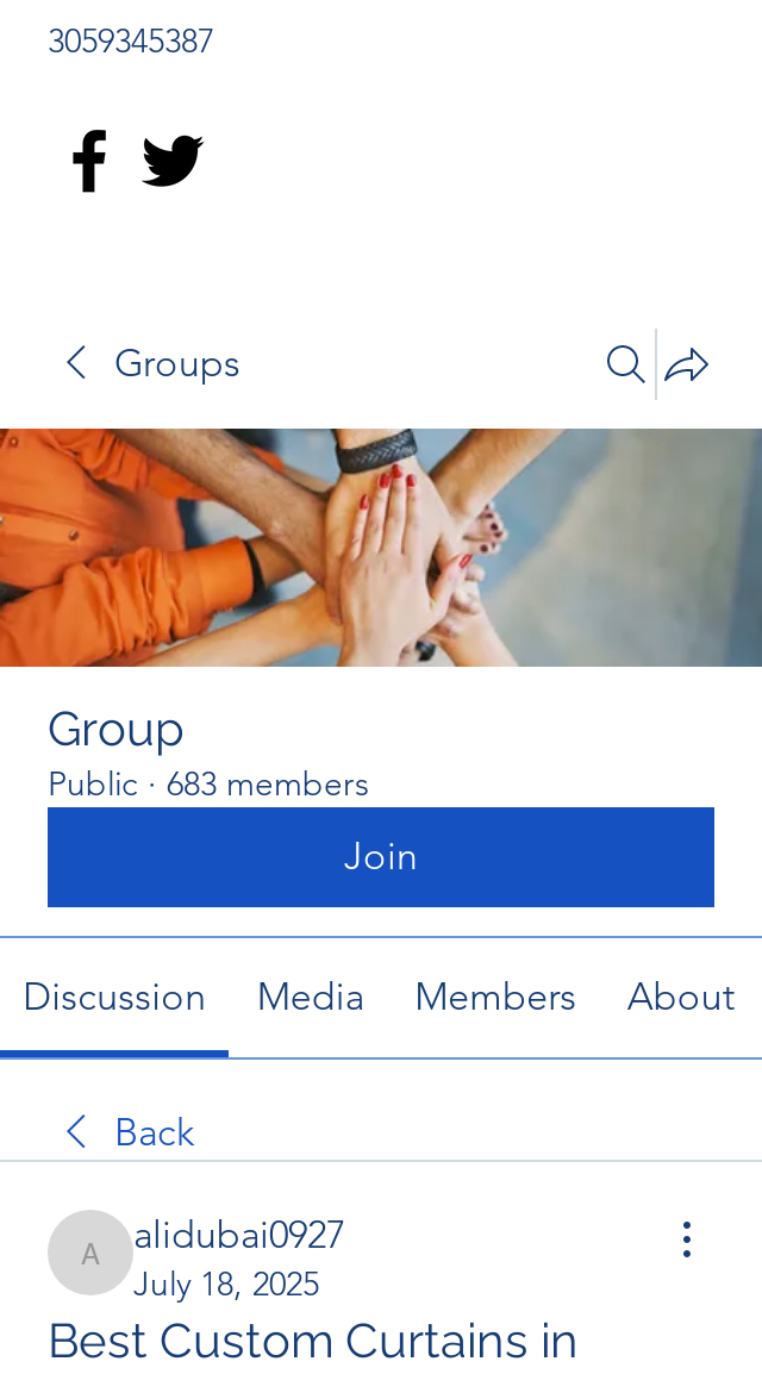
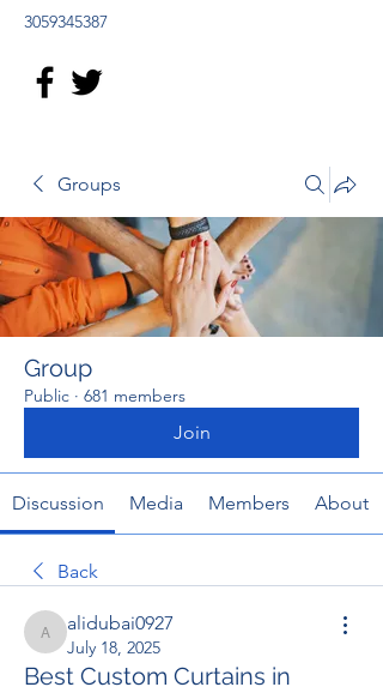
- Public · 683 members
+ Public · 681 members
